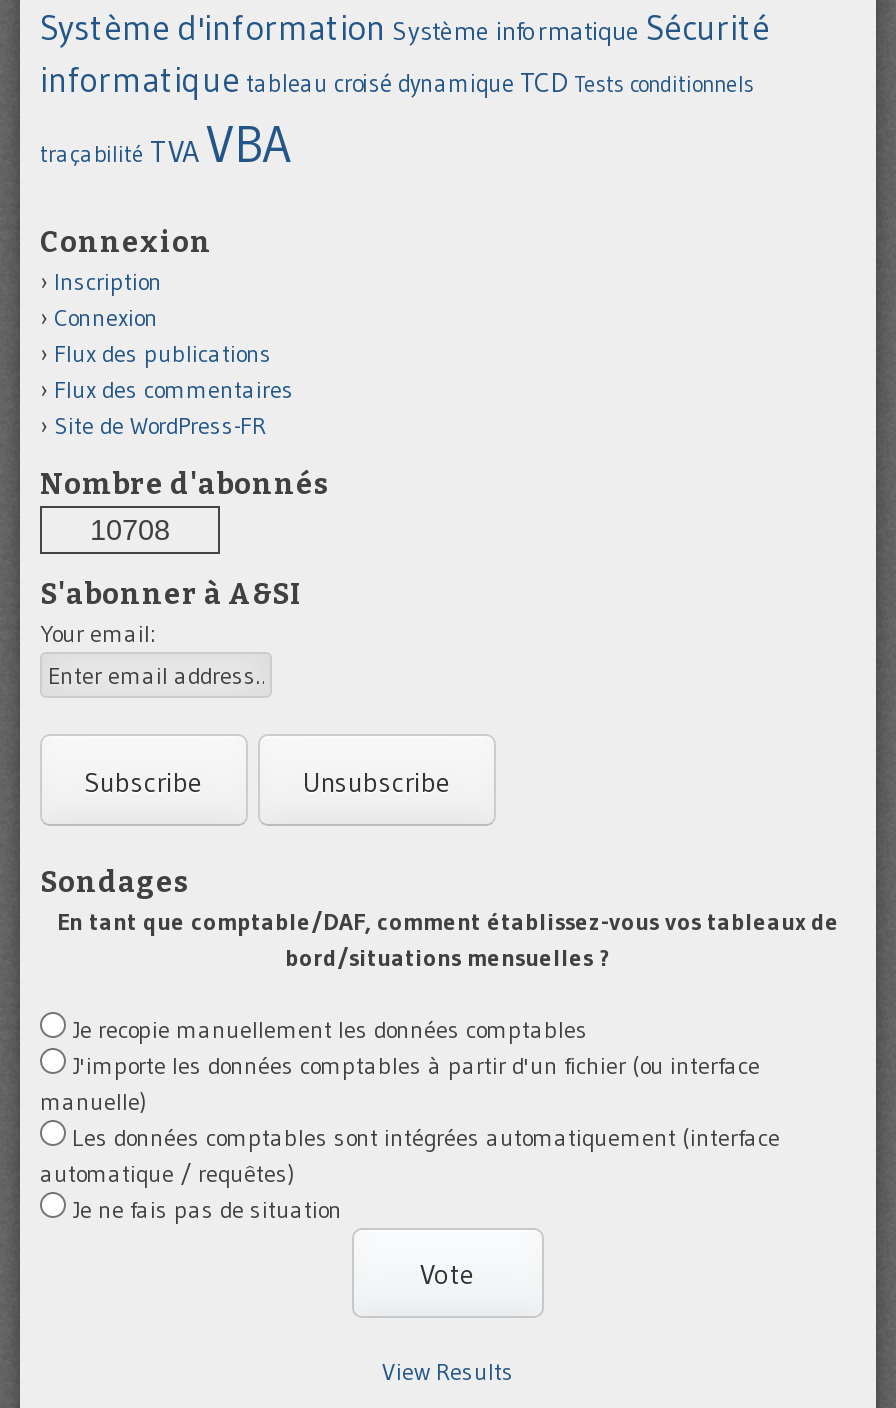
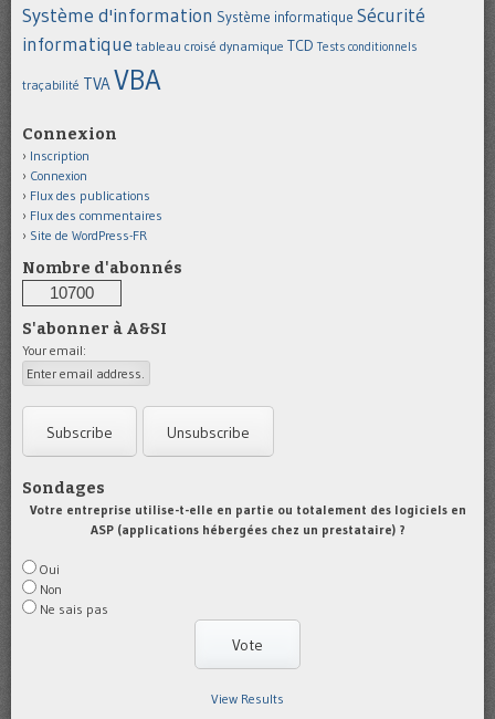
- 10708
+ 10700

- En tant que comptable/DAF, comment établissez-vous vos tableaux de
- bord/situations mensuelles ?
+ Votre entreprise utilise-t-elle en partie ou totalement des logiciels en
+ ASP (applications hébergées chez un prestataire) ?

- Je recopie manuellement les données comptables
- J'importe les données comptables à partir d'un fichier (ou interface
- manuelle)
- Les données comptables sont intégrées automatiquement (interface
- automatique / requêtes)
- Je ne fais pas de situation
+ Oui
+ Non
+ Ne sais pas
